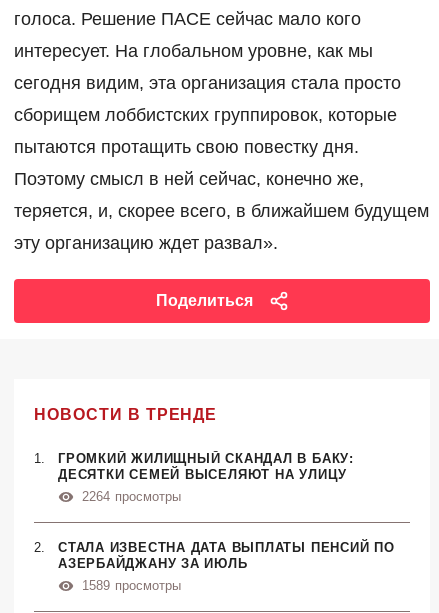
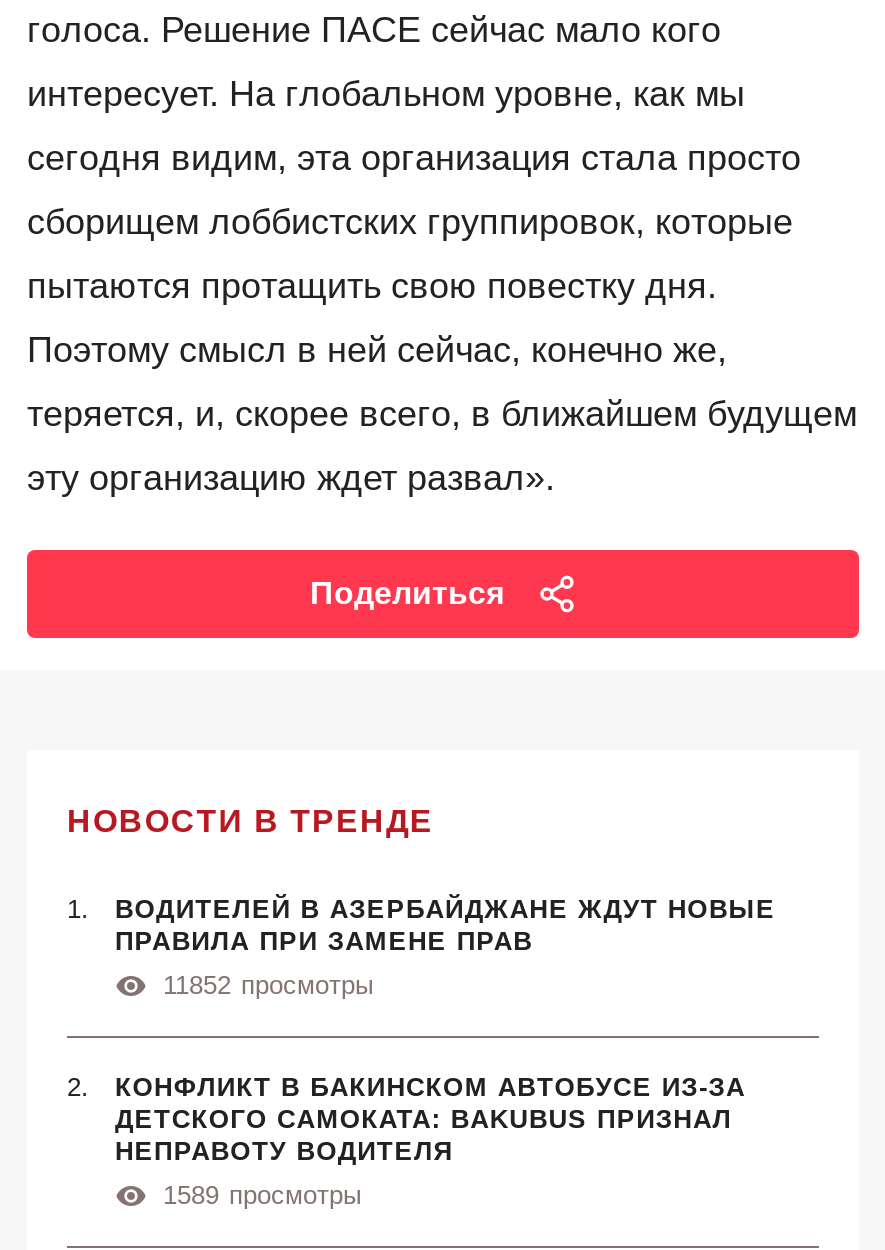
- ГРОМКИЙ ЖИЛИЩНЫЙ СКАНДАЛ В БАКУ:
- ДЕСЯТКИ СЕМЕЙ ВЫСЕЛЯЮТ НА УЛИЦУ
+ ВОДИТЕЛЕЙ В АЗЕРБАЙДЖАНЕ ЖДУТ НОВЫЕ
+ ПРАВИЛА ПРИ ЗАМЕНЕ ПРАВ

- 2264 просмотры
+ 11852 просмотры

- СТАЛА ИЗВЕСТНА ДАТА ВЫПЛАТЫ ПЕНСИЙ ПО
- АЗЕРБАЙДЖАНУ ЗА ИЮЛЬ
+ КОНФЛИКТ В БАКИНСКОМ АВТОБУСЕ ИЗ-ЗА
+ ДЕТСКОГО САМОКАТА: BAKUBUS ПРИЗНАЛ
+ НЕПРАВОТУ ВОДИТЕЛЯ
